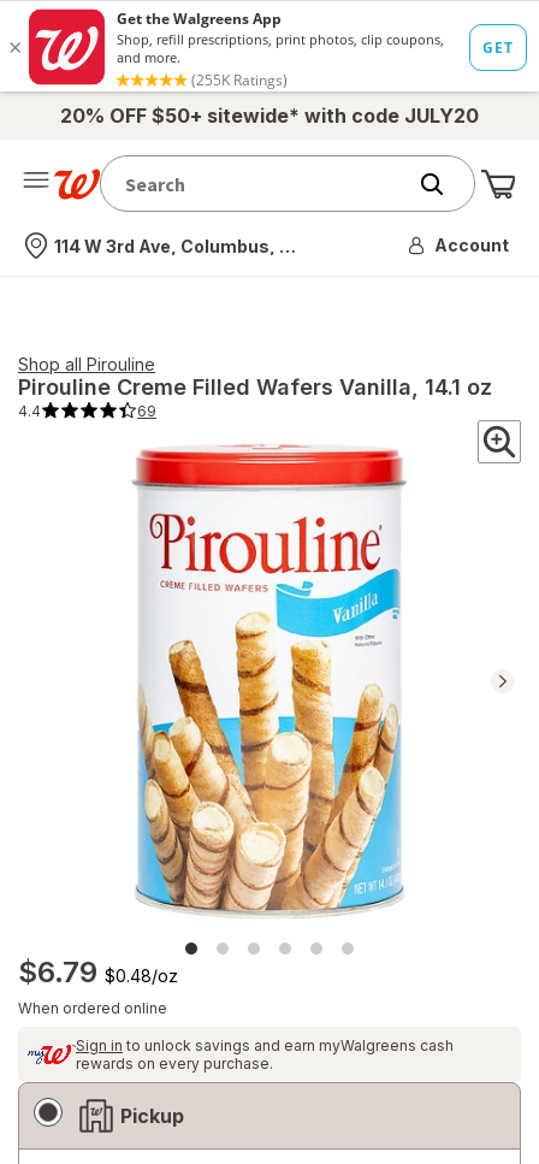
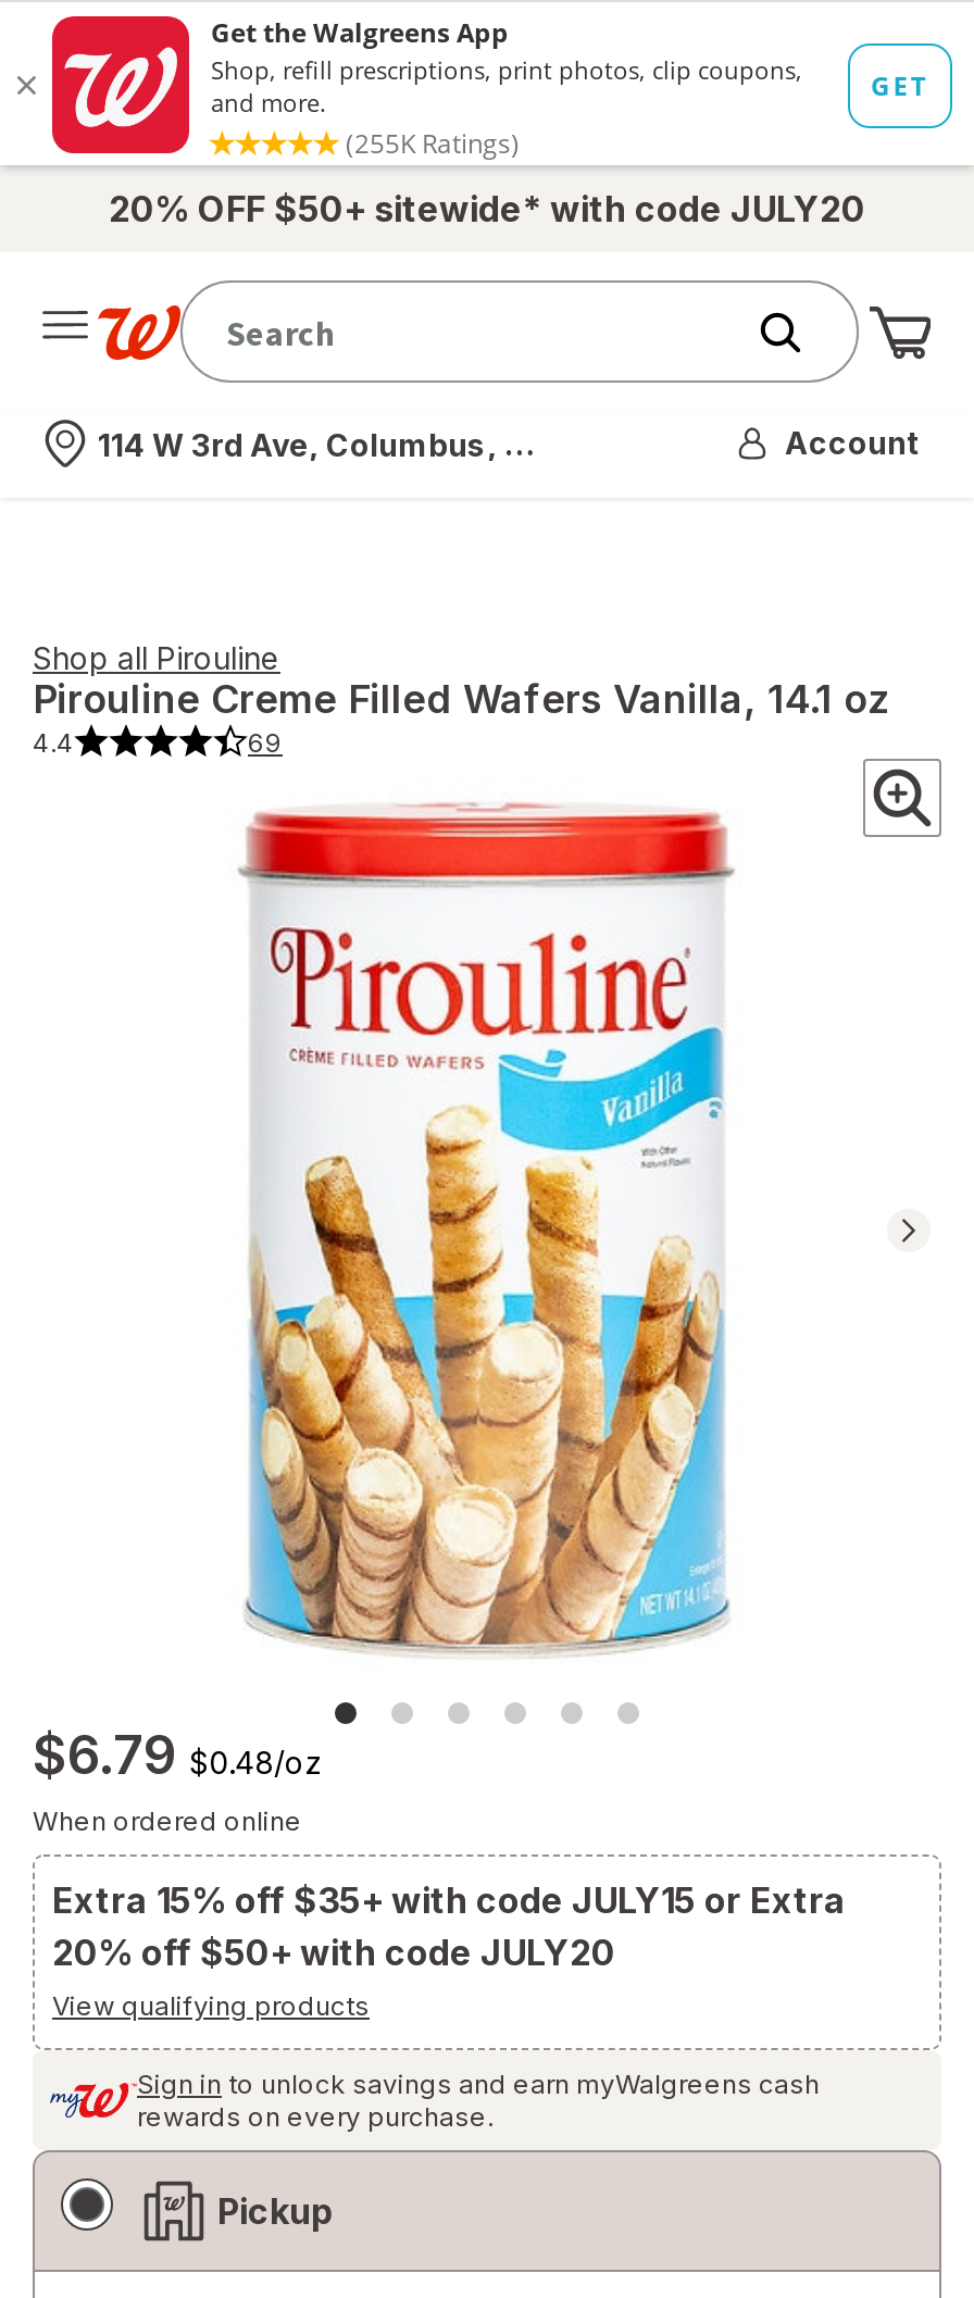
+ Extra 15% off $35+ with code JULY15 or Extra
+ 20% off $50+ with code JULY20
+ View qualifying products
